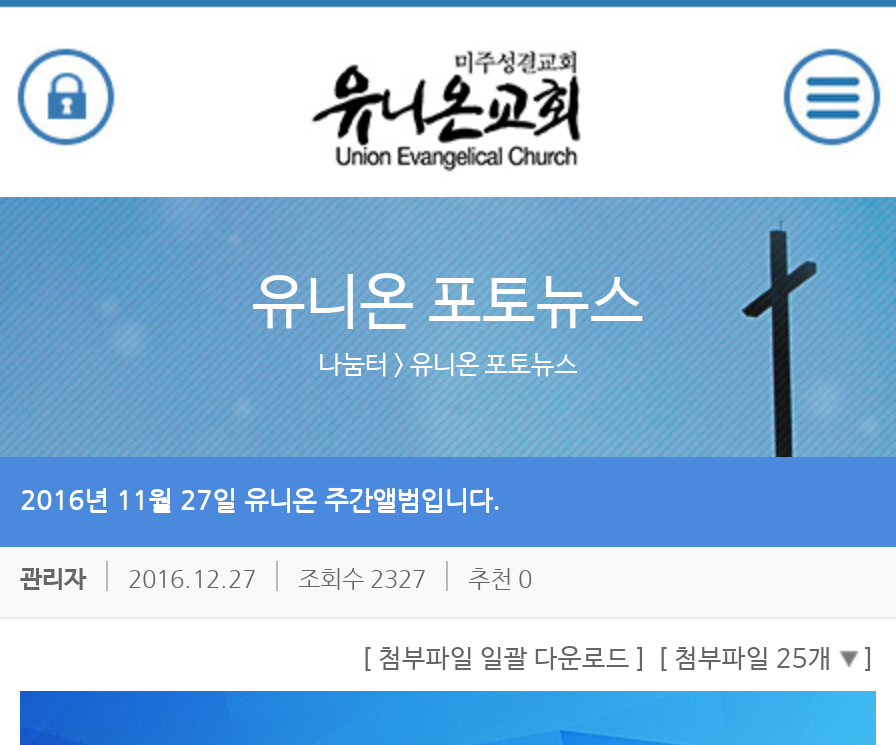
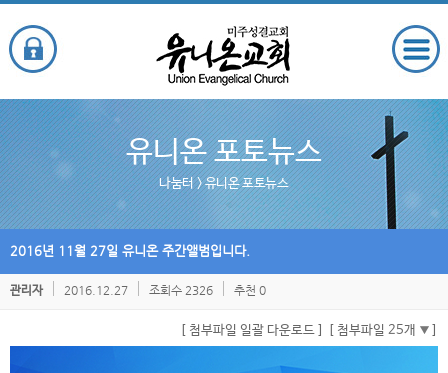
- 관리자 2016.12.27 조회수 2327 추천 0
+ 관리자 2016.12.27 조회수 2326 추천 0
